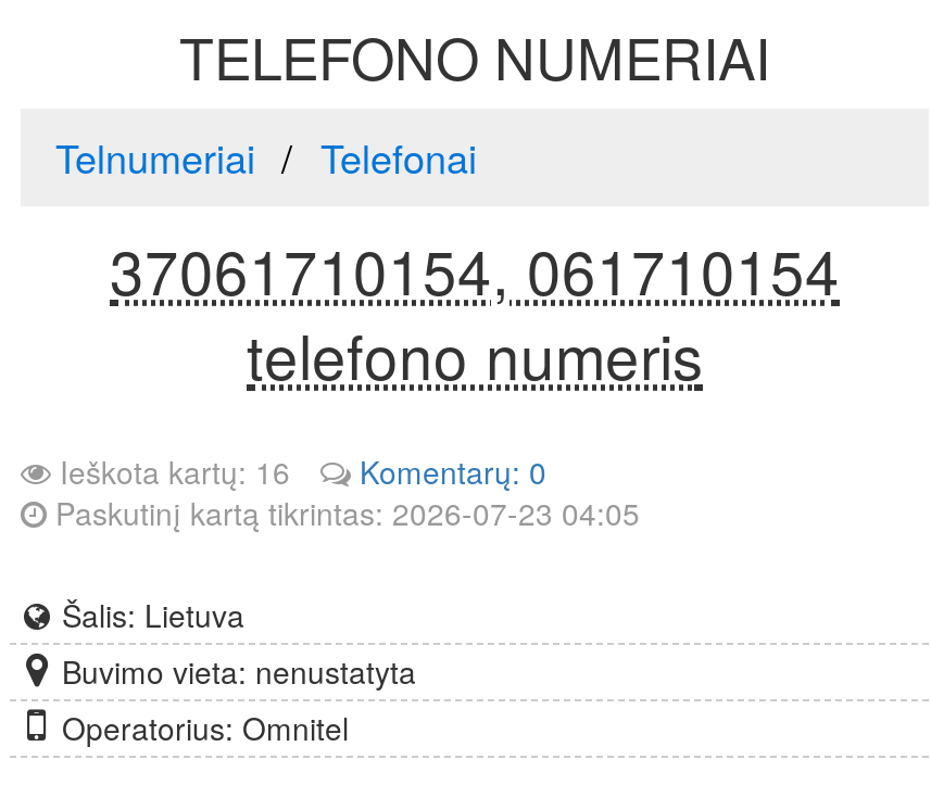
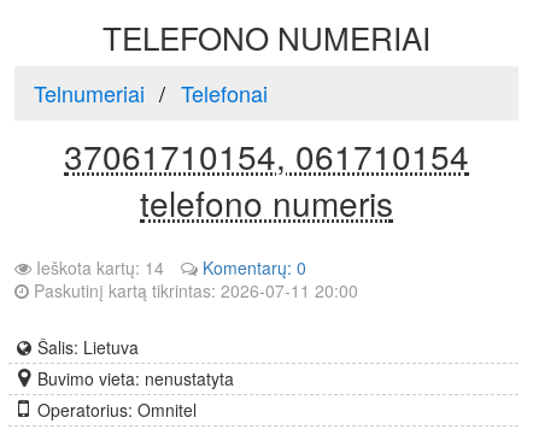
- Ieškota kartų: 16
+ Ieškota kartų: 14

- Paskutinį kartą tikrintas: 2026-07-23 04:05
+ Paskutinį kartą tikrintas: 2026-07-11 20:00
